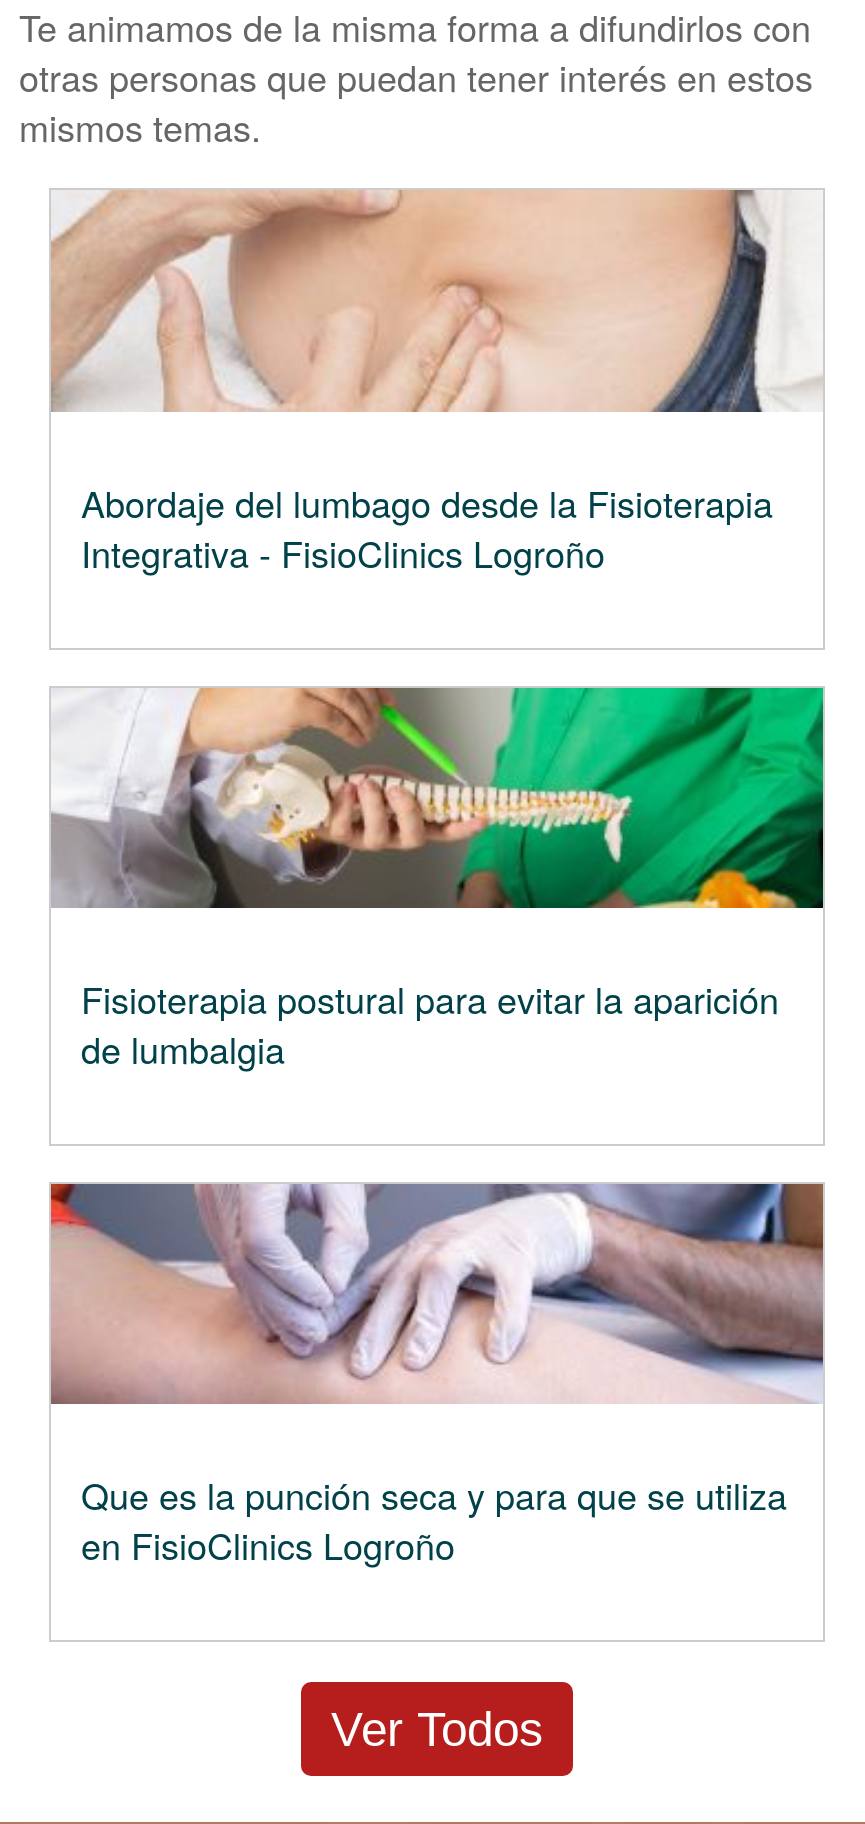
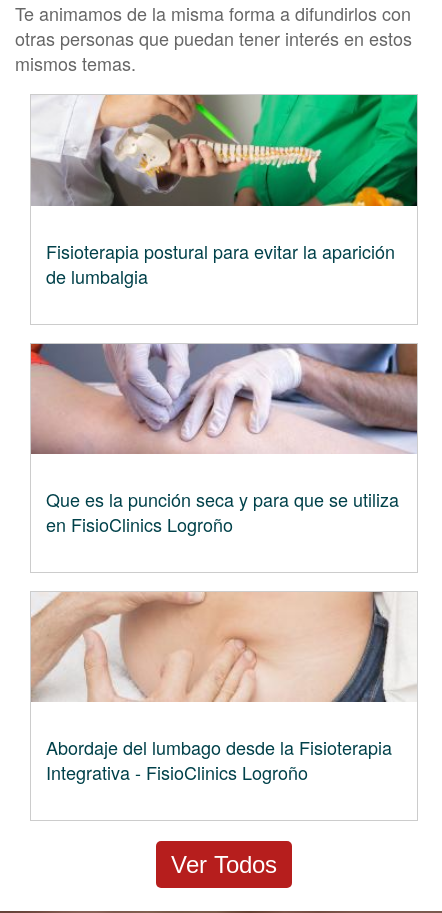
moved down: [image] | Abordaje del lumbago desde la Fisioterapia | Integrativa - FisioClinics Logroño

moved up: [image] | Fisioterapia postural para evitar la aparición | de lumbalgia | Que es la punción seca y para que se utiliza | en FisioClinics Logroño
